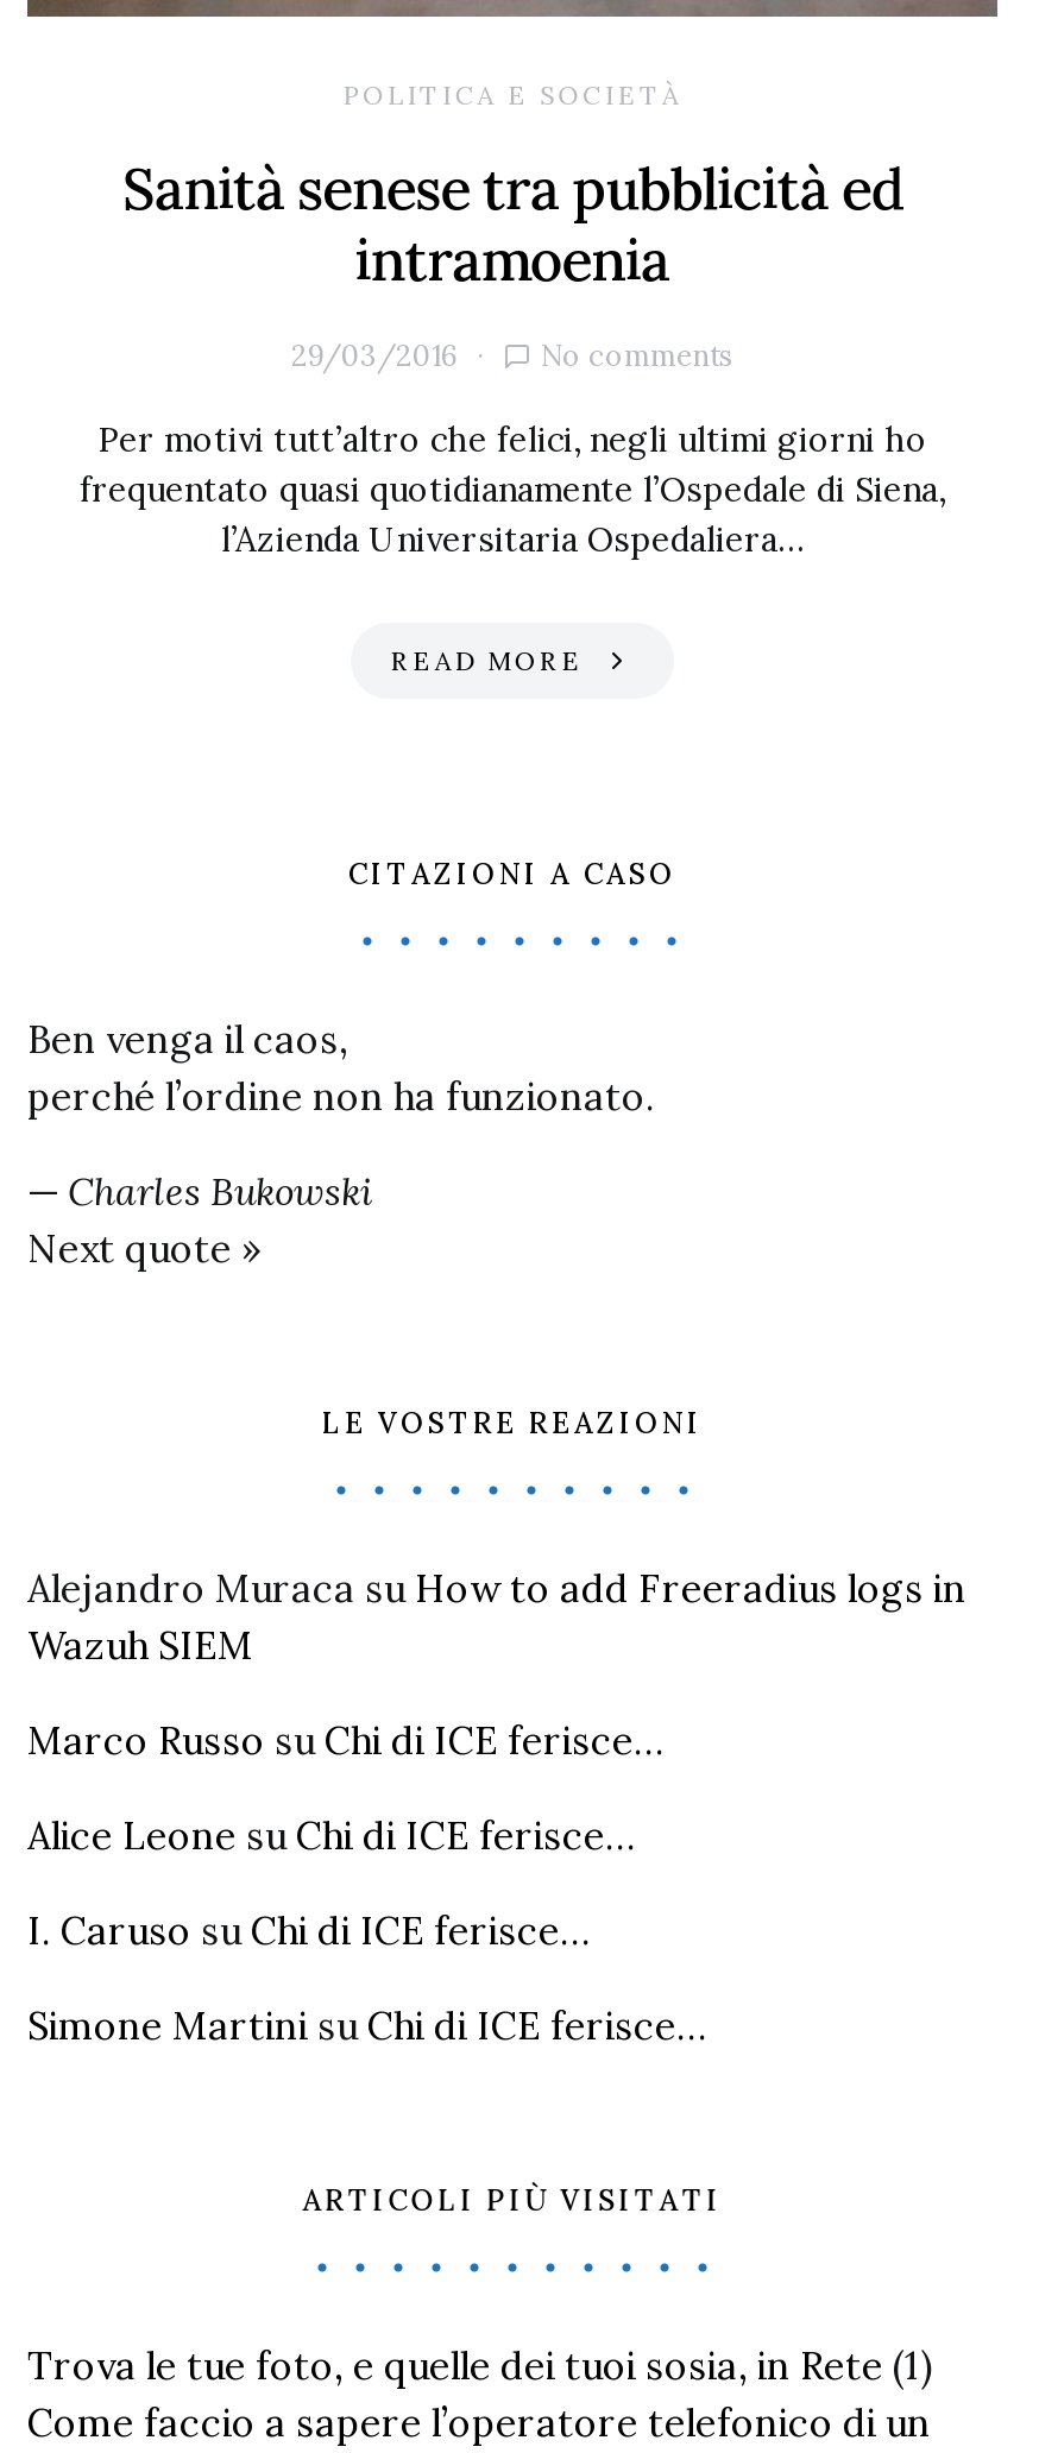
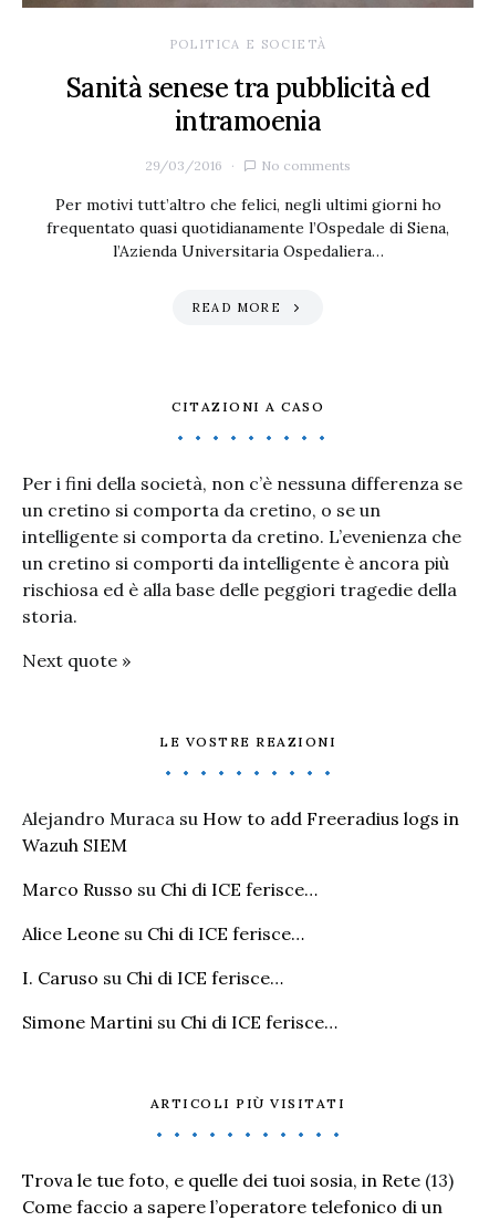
- Ben venga il caos,
- perché l’ordine non ha funzionato.
- — Charles Bukowski
+ Per i fini della società, non c’è nessuna differenza se
+ un cretino si comporta da cretino, o se un
+ intelligente si comporta da cretino. L’evenienza che
+ un cretino si comporti da intelligente è ancora più
+ rischiosa ed è alla base delle peggiori tragedie della
+ storia.

- Trova le tue foto, e quelle dei tuoi sosia, in Rete (1)
+ Trova le tue foto, e quelle dei tuoi sosia, in Rete (13)
